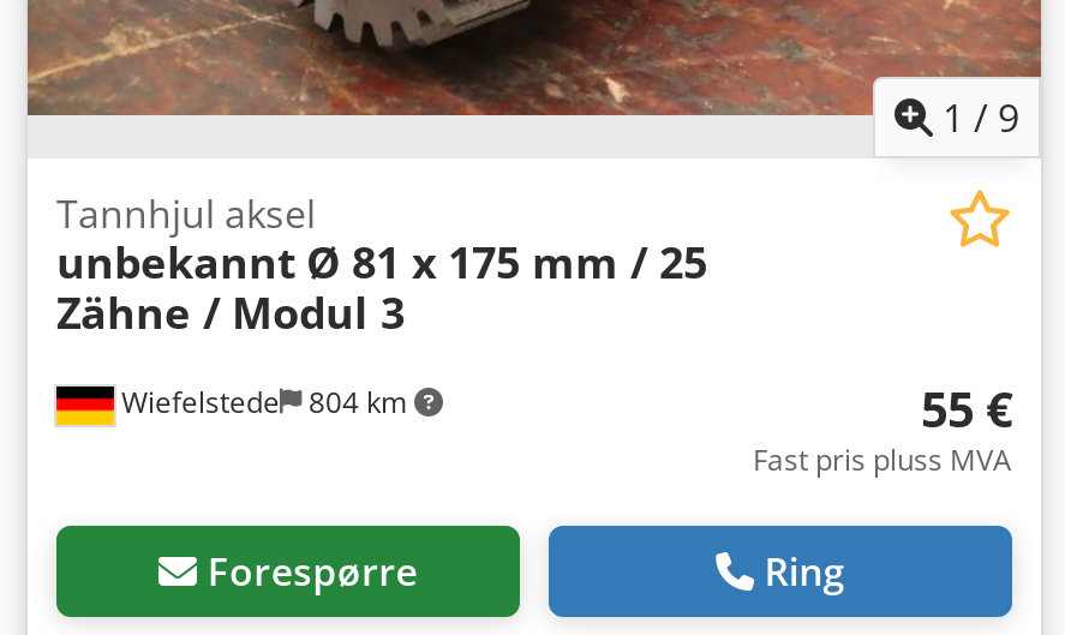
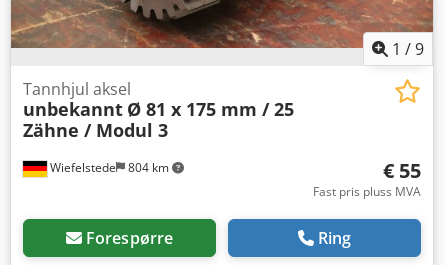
- 55 €
+ € 55
